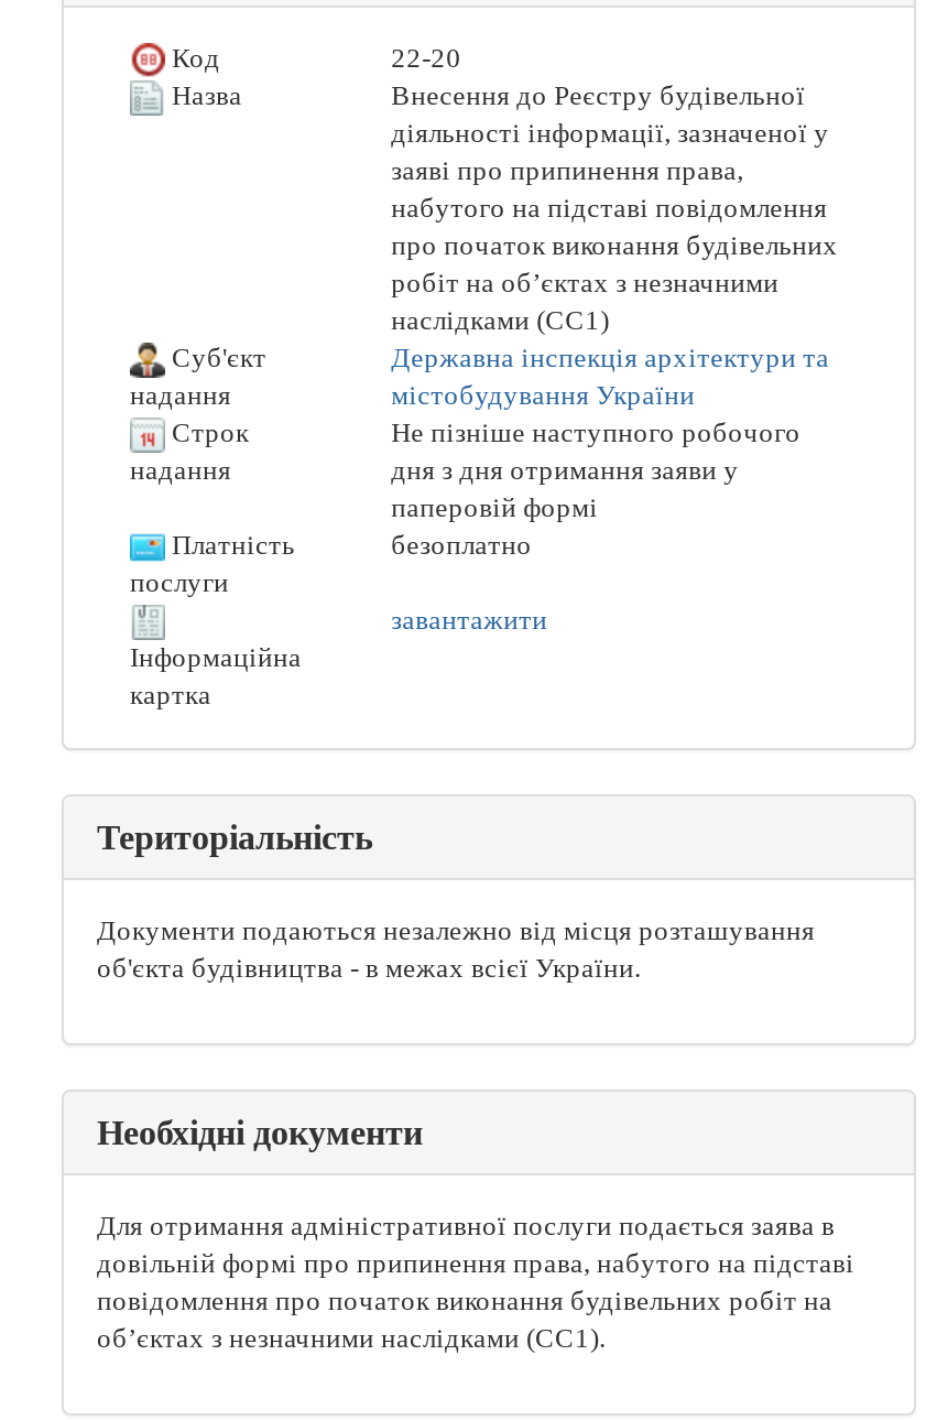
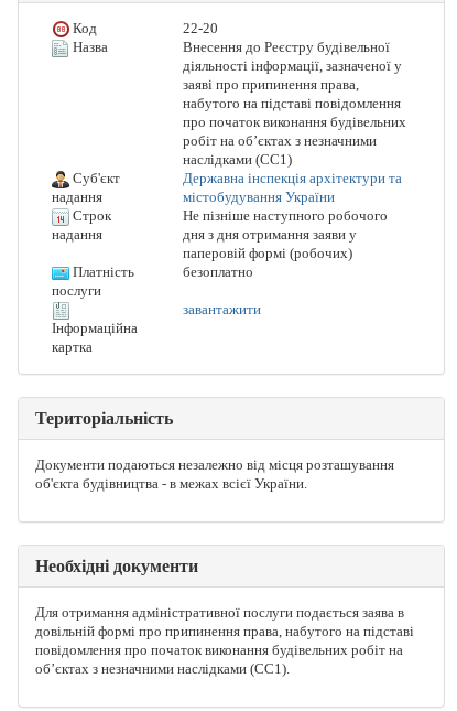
- паперовій формі
+ паперовій формі (робочих)
